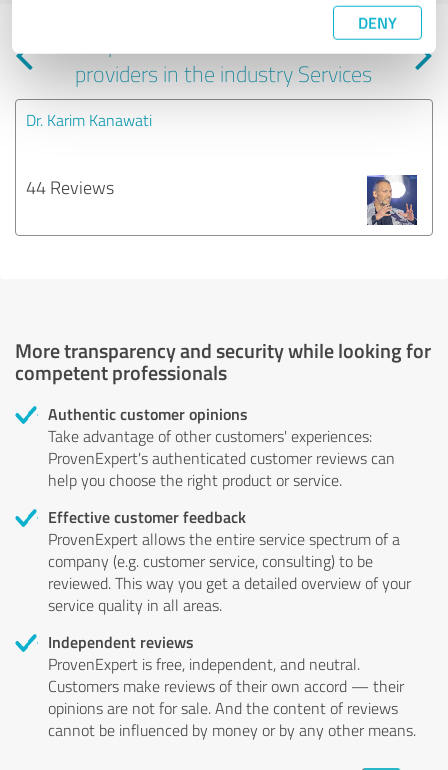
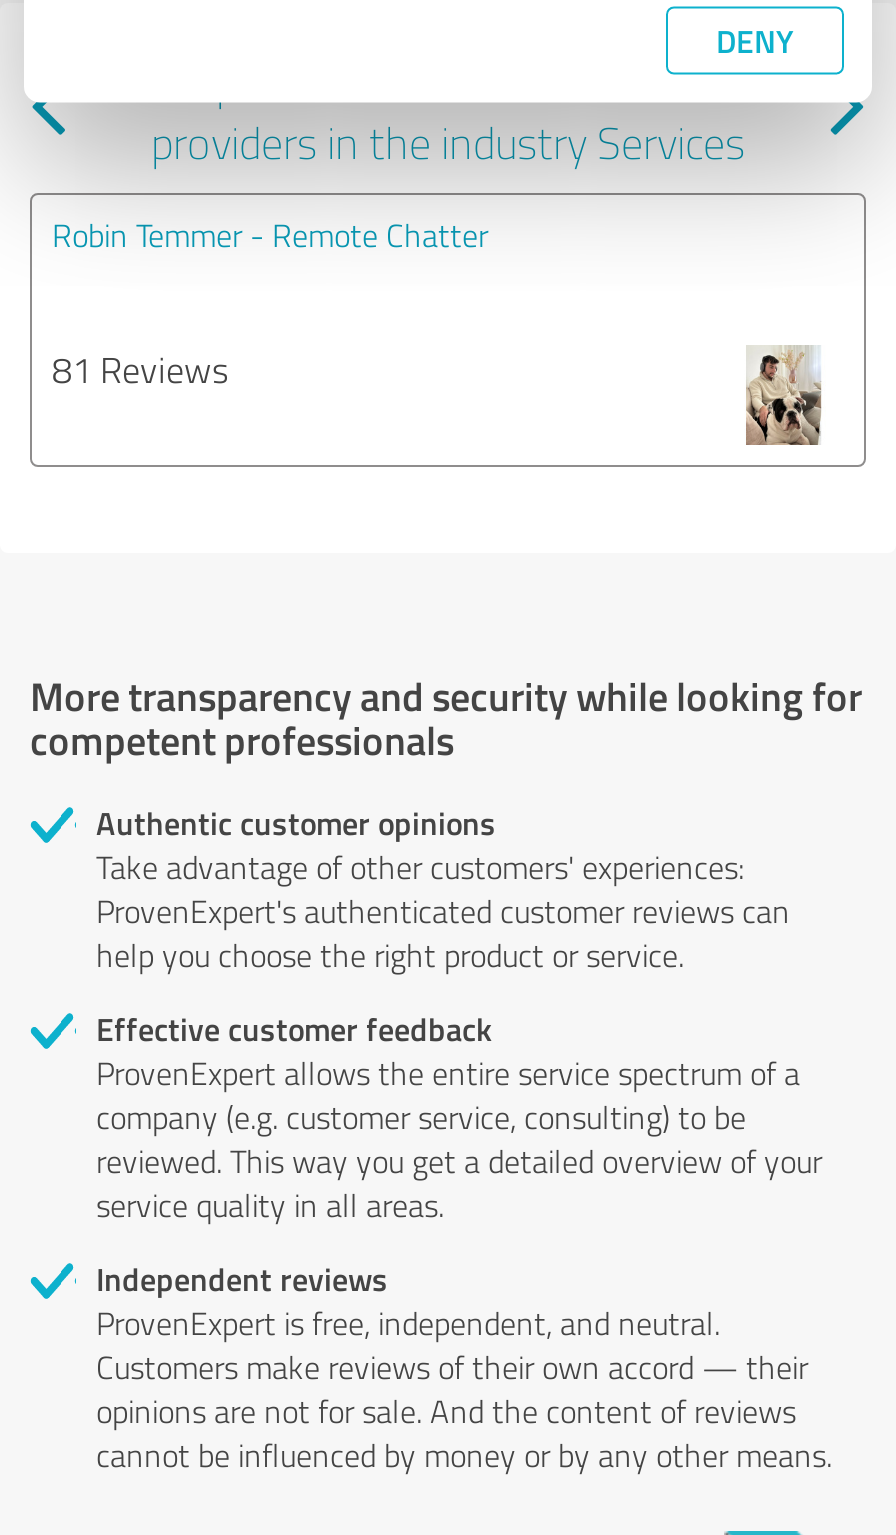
- Dr. Karim Kanawati
+ Robin Temmer - Remote Chatter

- 44 Reviews
+ 81 Reviews

- [image]
+ [image]
